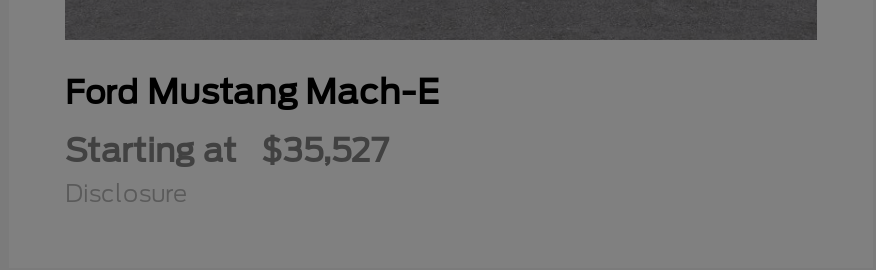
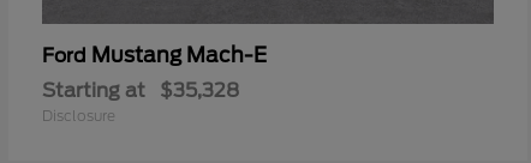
- Starting at $35,527
+ Starting at $35,328
